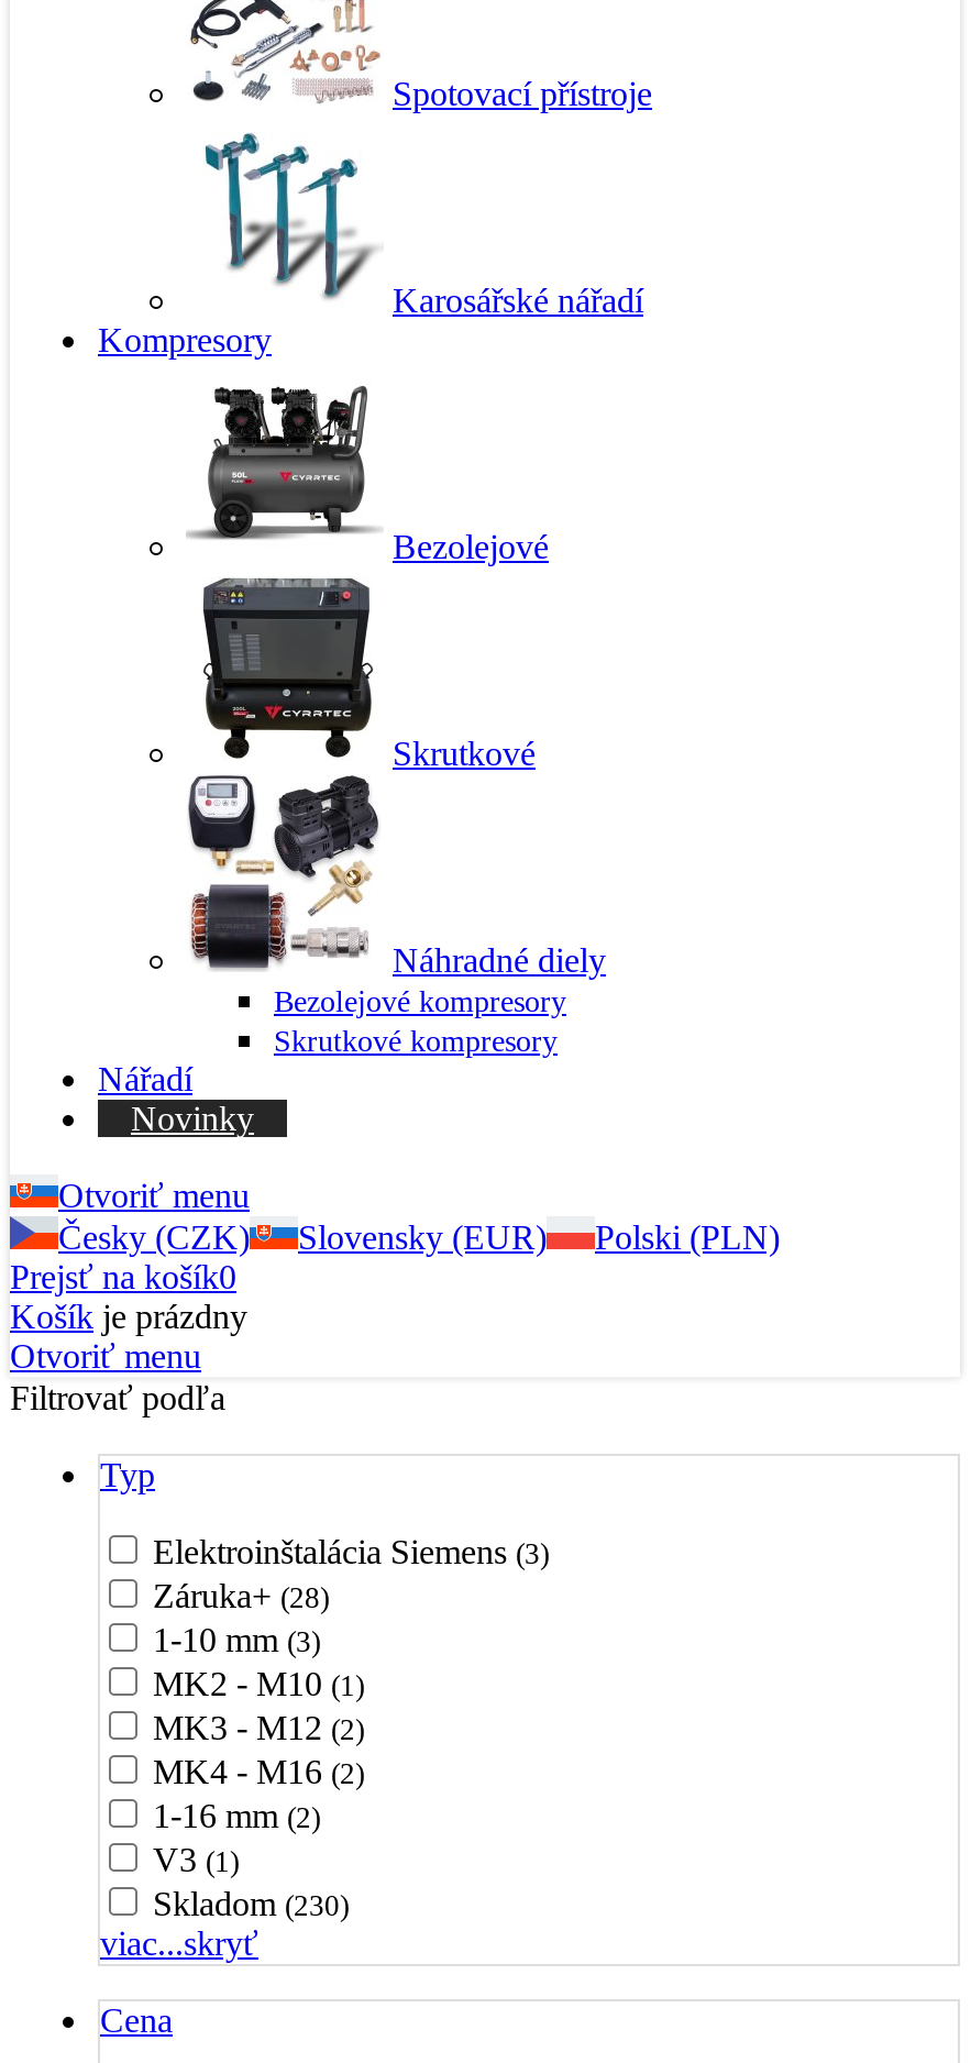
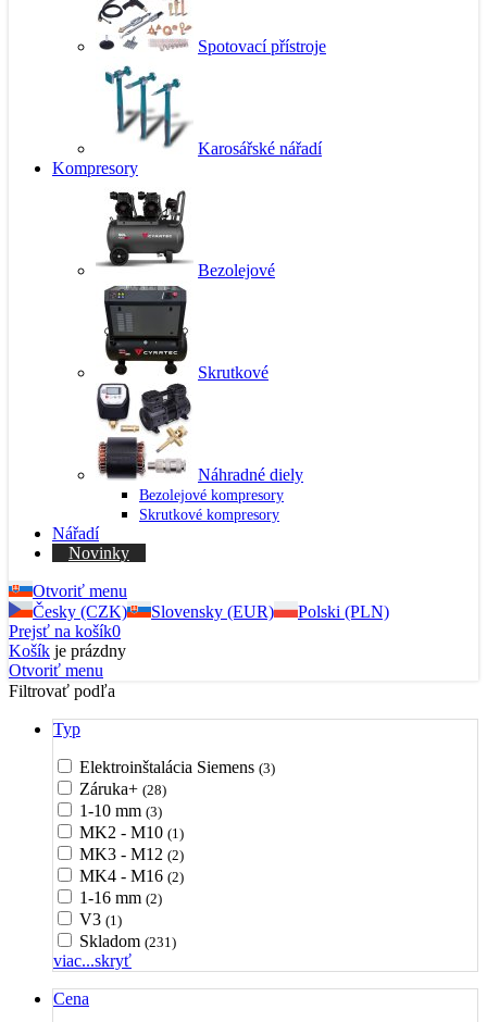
- Skladom (230)
+ Skladom (231)
